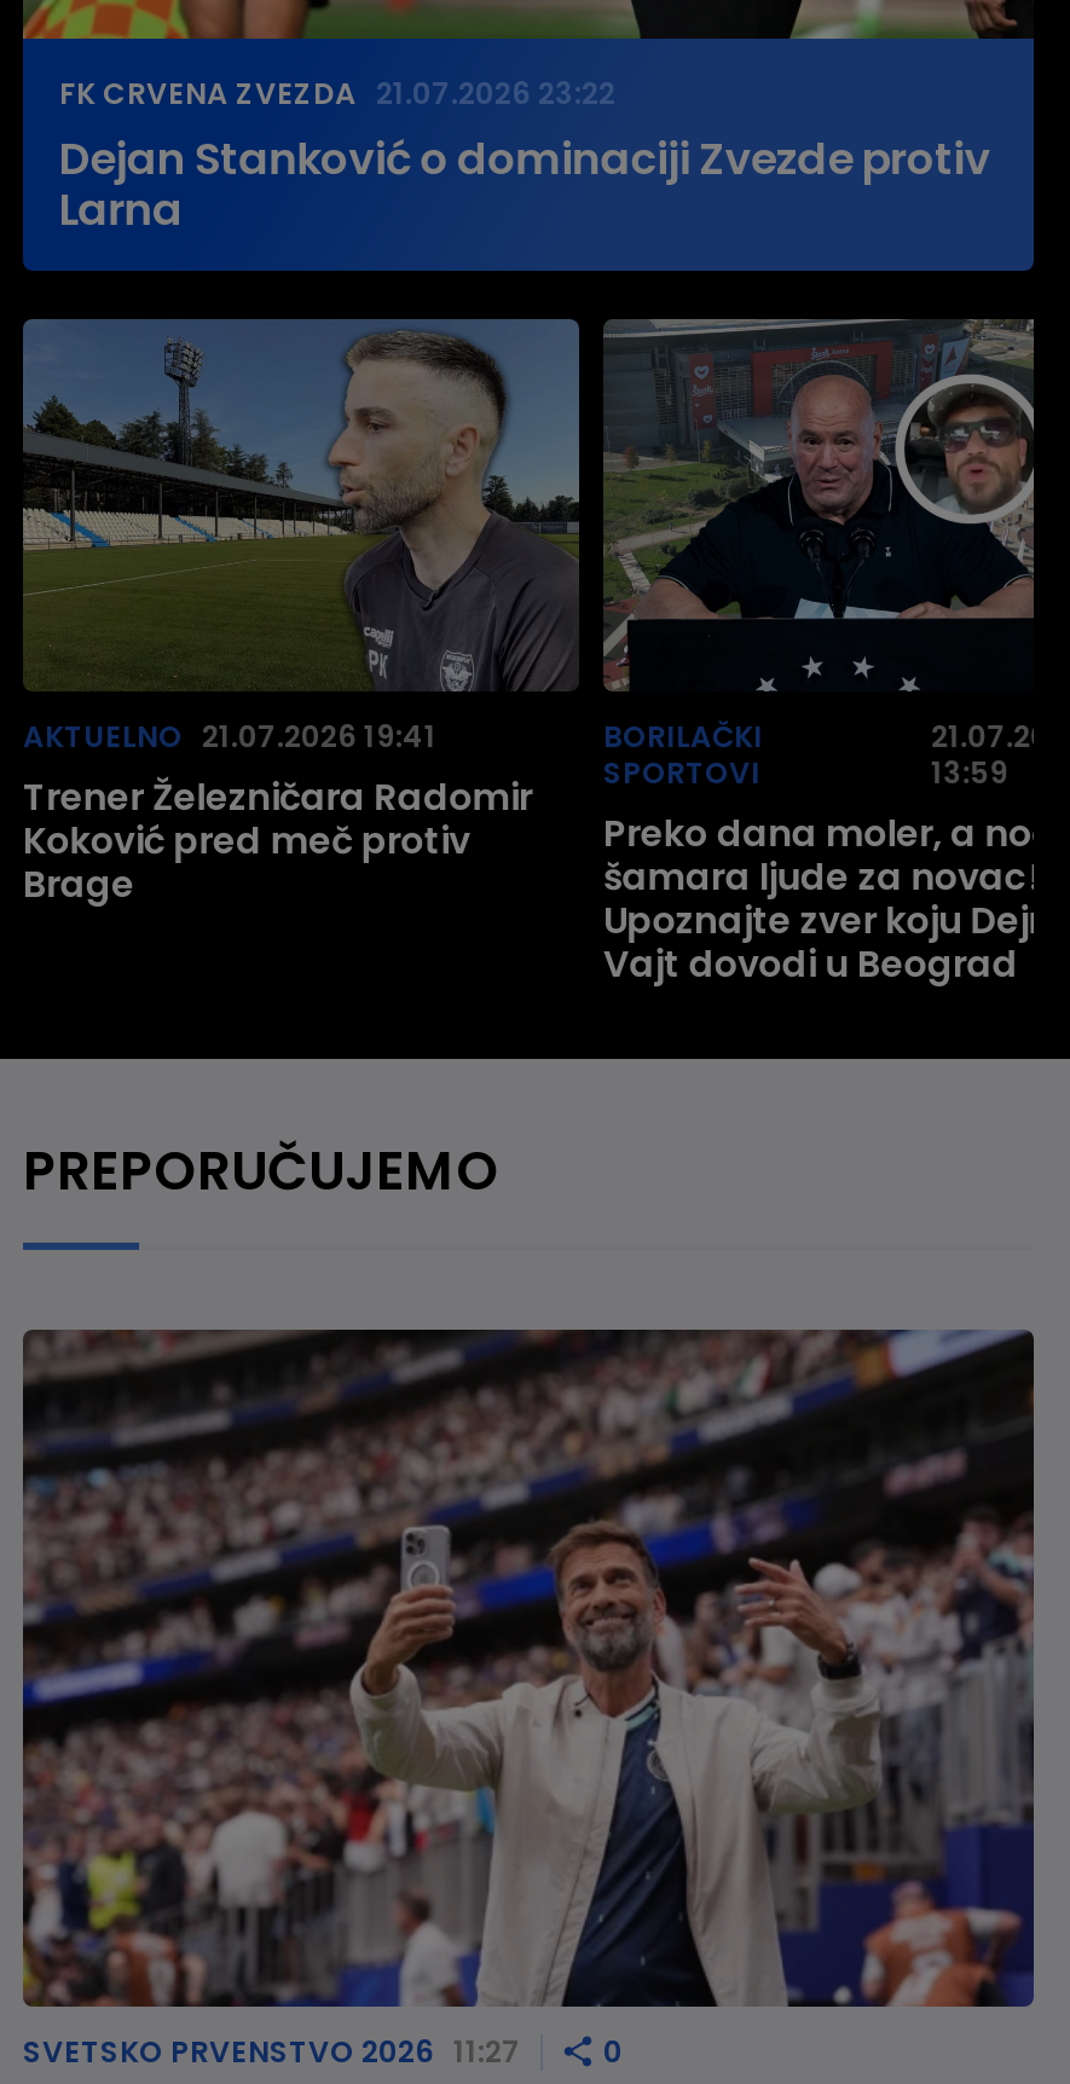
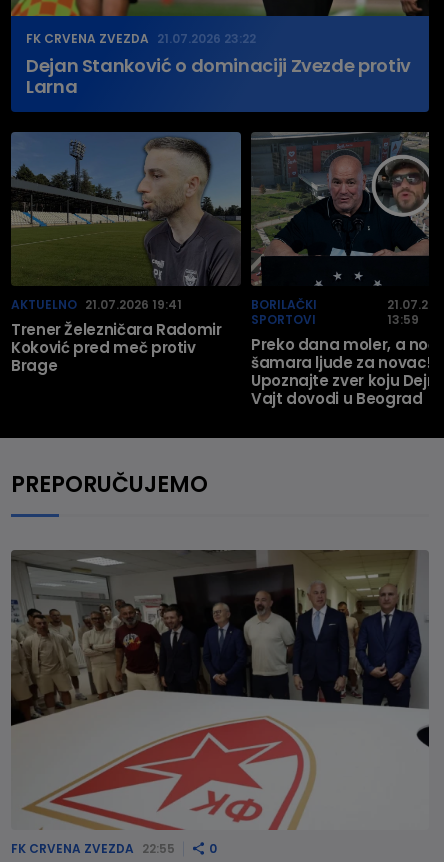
- [image]
- SVETSKO PRVENSTVO 2026 11:27
+ [image]
+ FK CRVENA ZVEZDA 22:55
